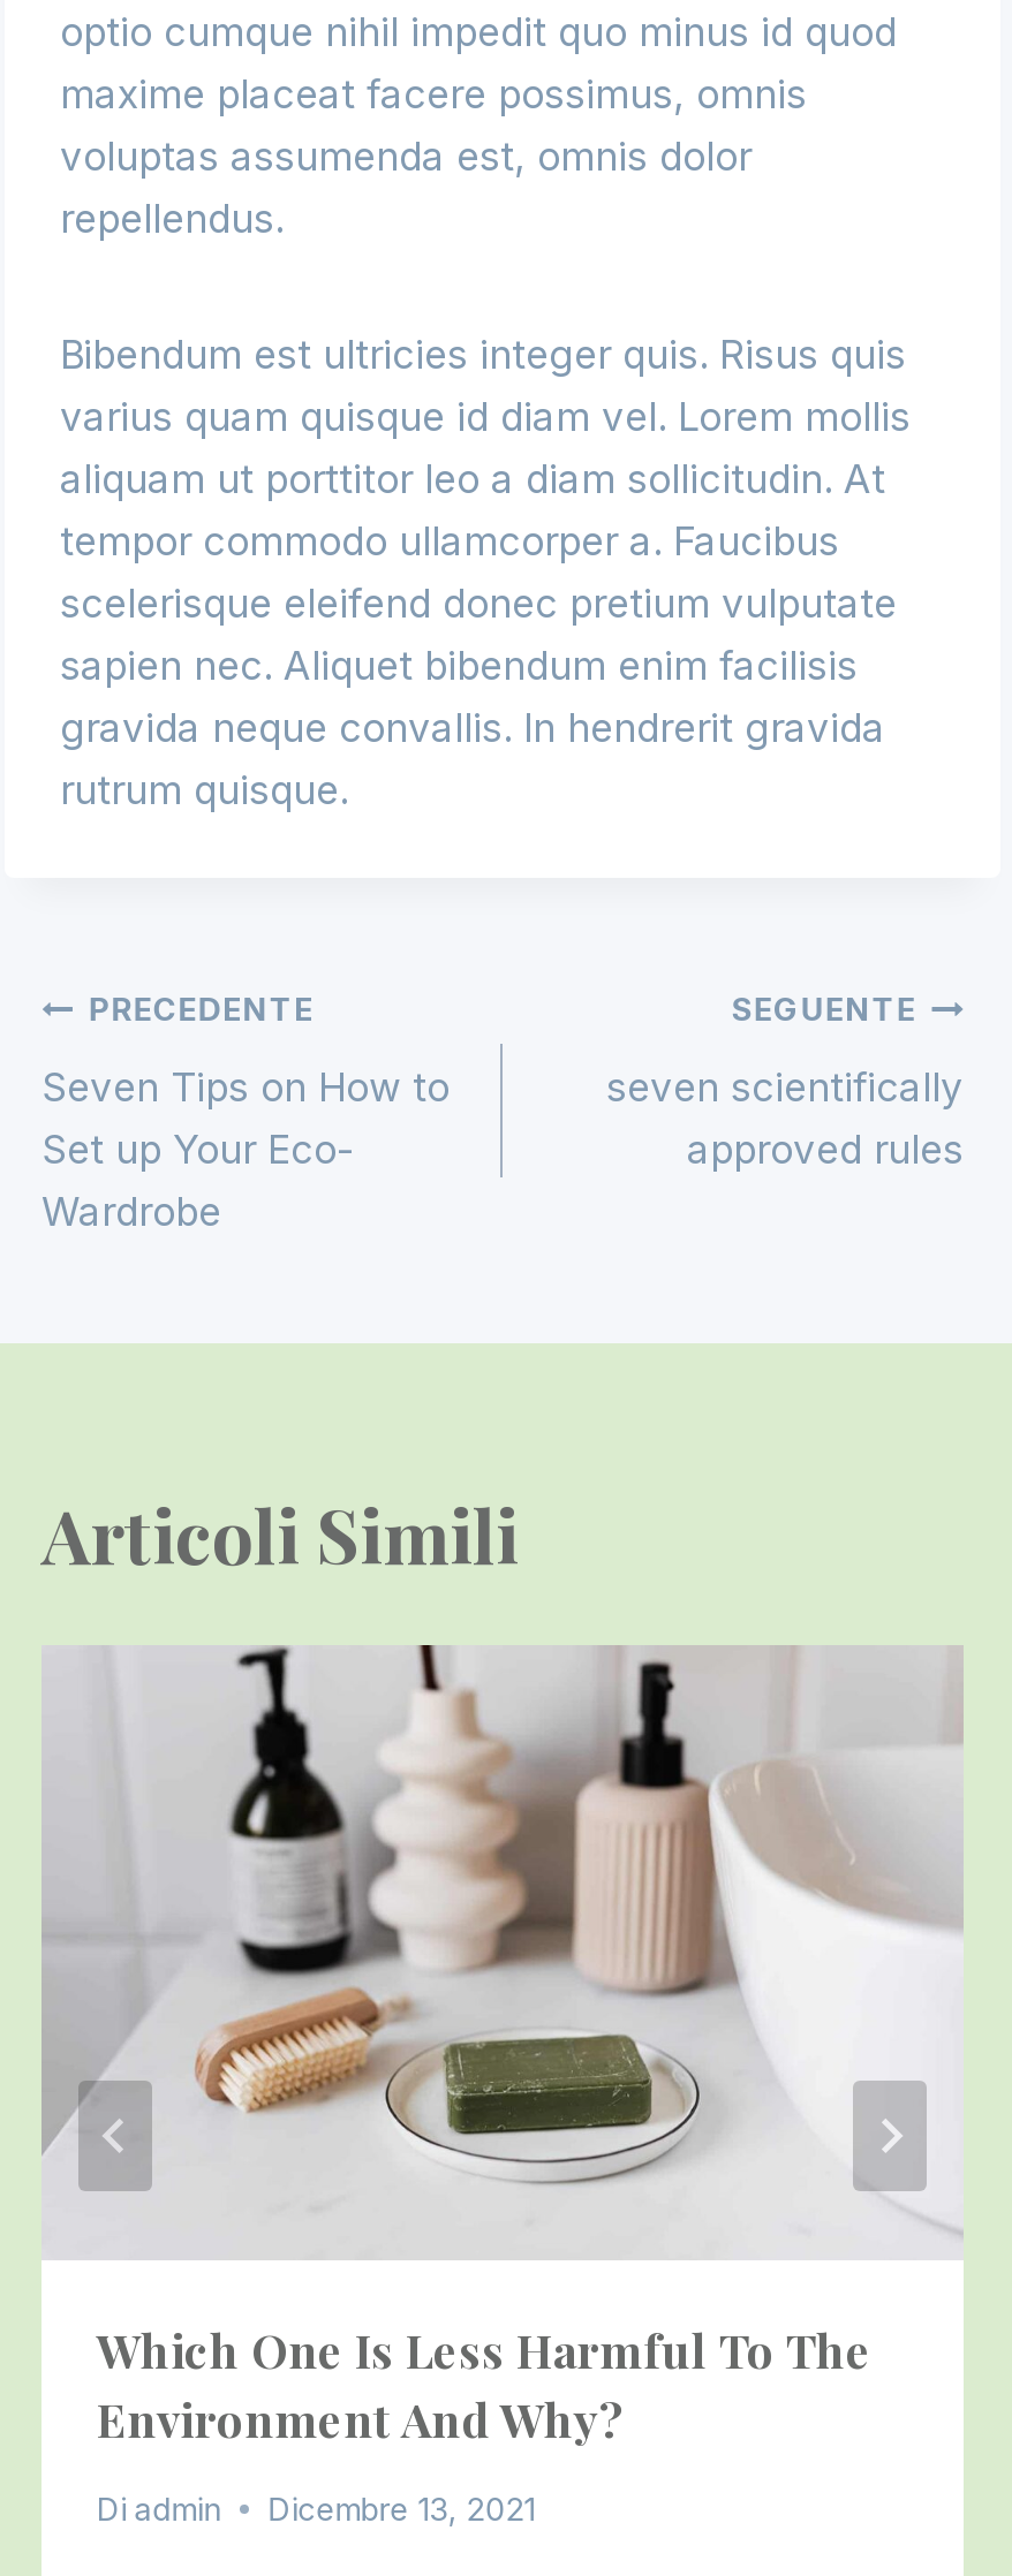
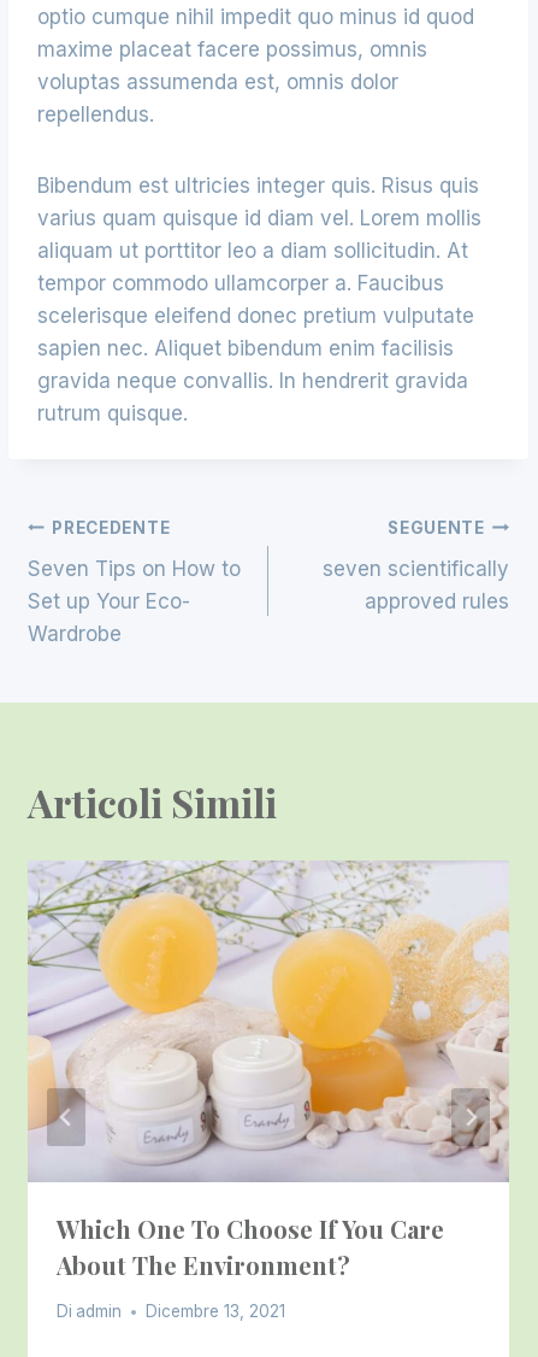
- [image]
- Which One Is Less Harmful To The
- Environment And Why?
+ [image]
+ Which One To Choose If You Care
+ About The Environment?
